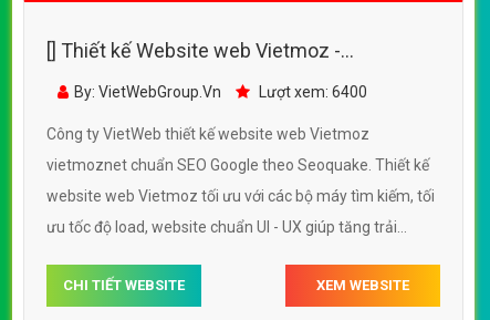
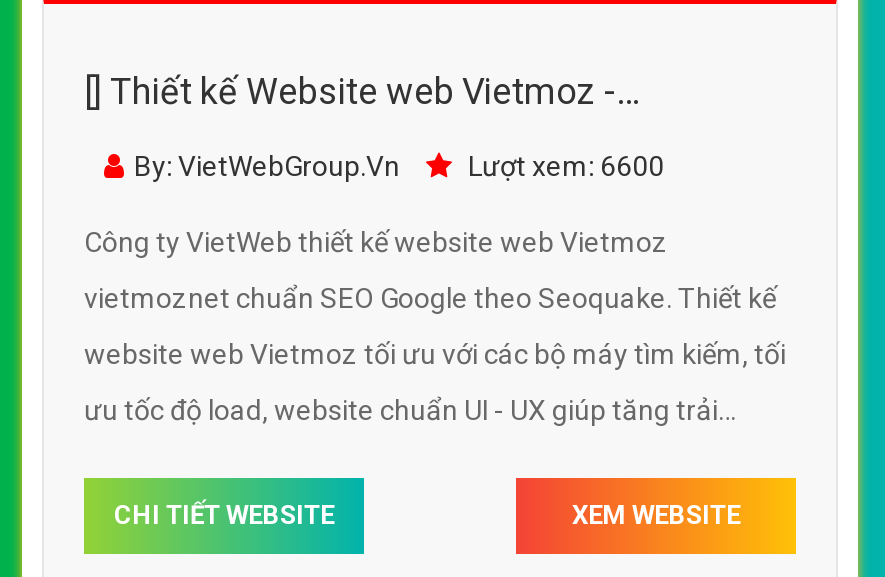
- Lượt xem: 6400
+ Lượt xem: 6600
